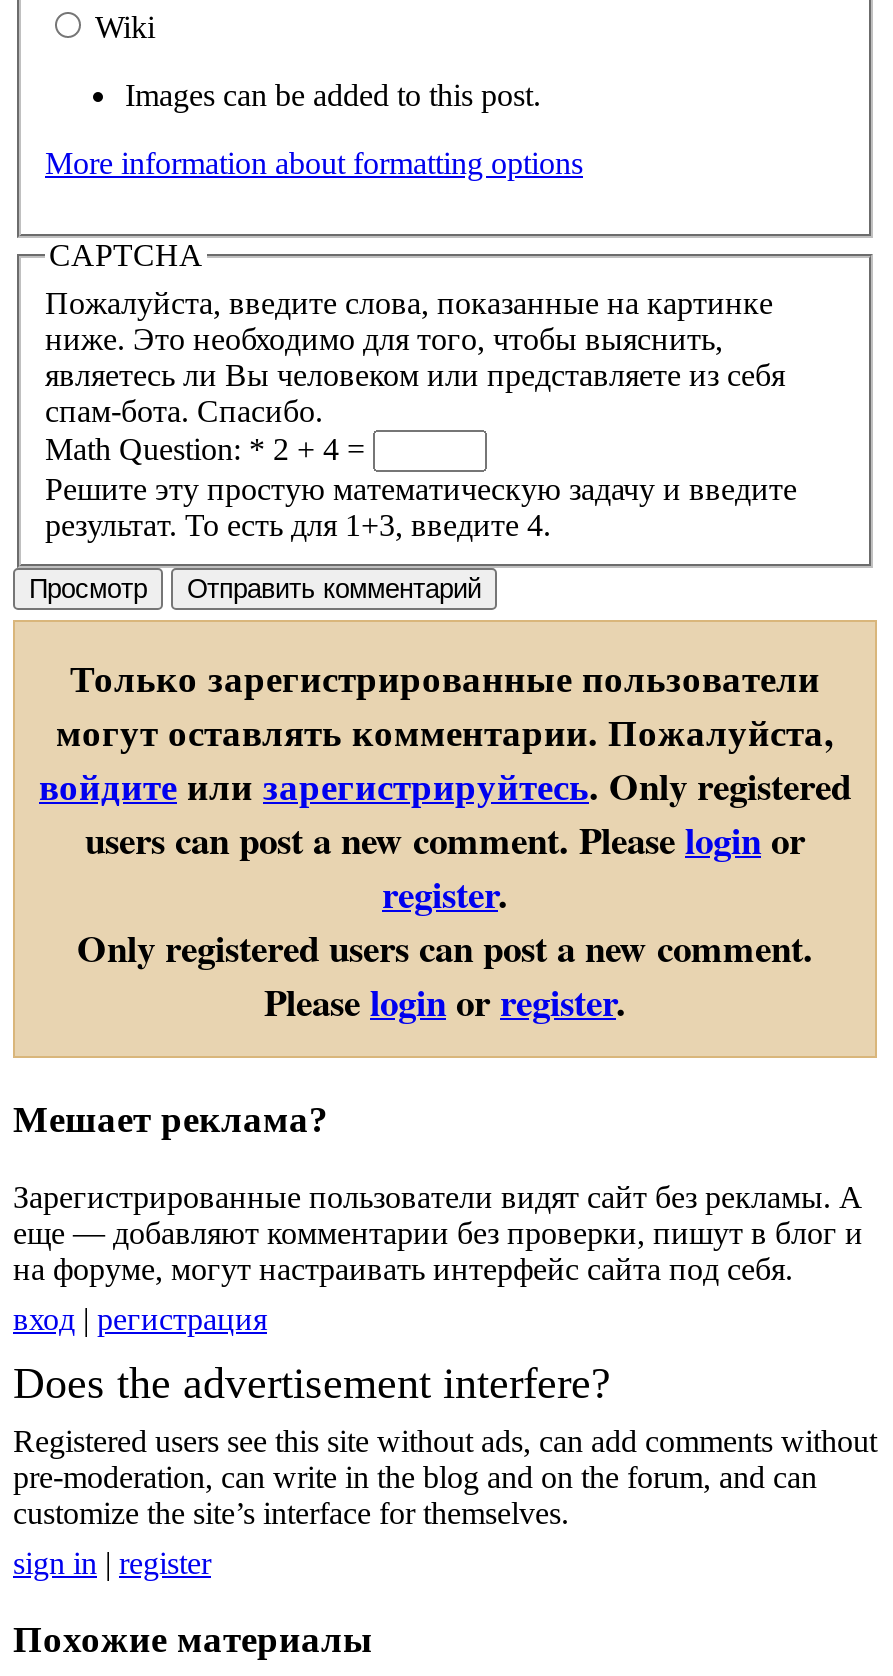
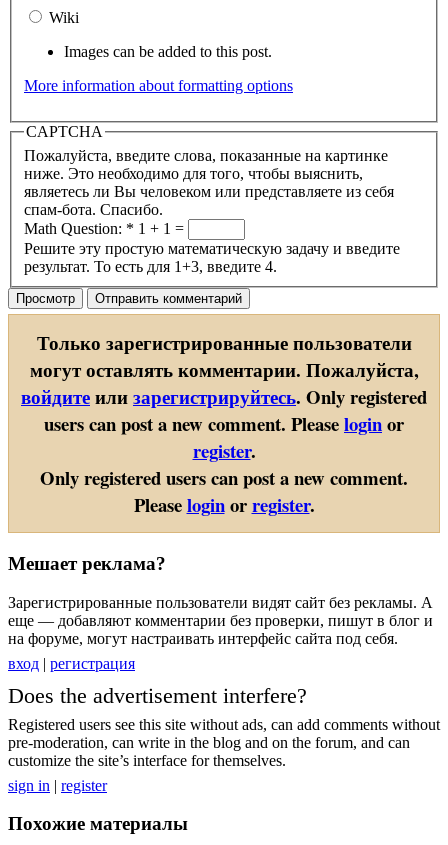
- Math Question: * 2 + 4 =
+ Math Question: * 1 + 1 =
